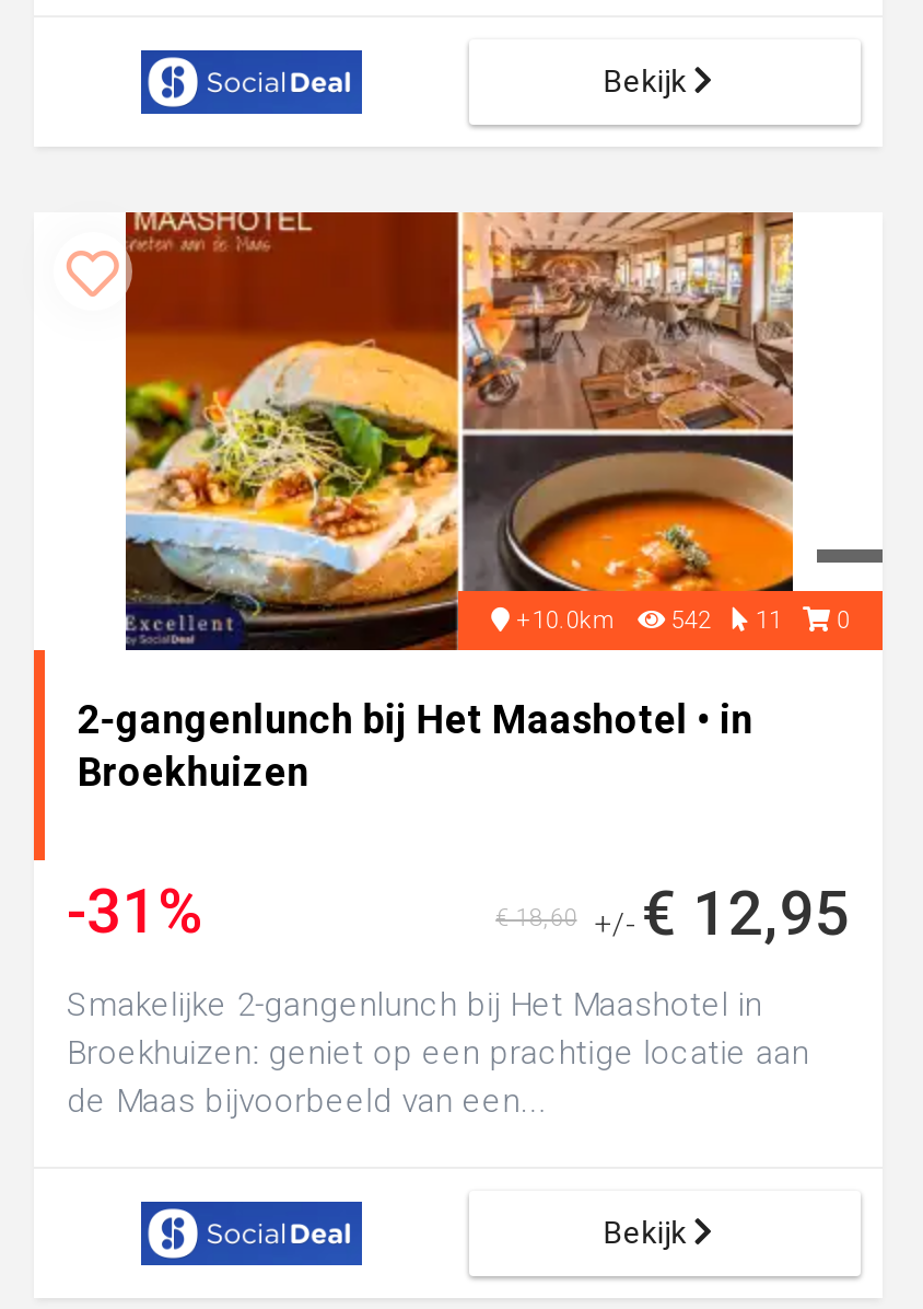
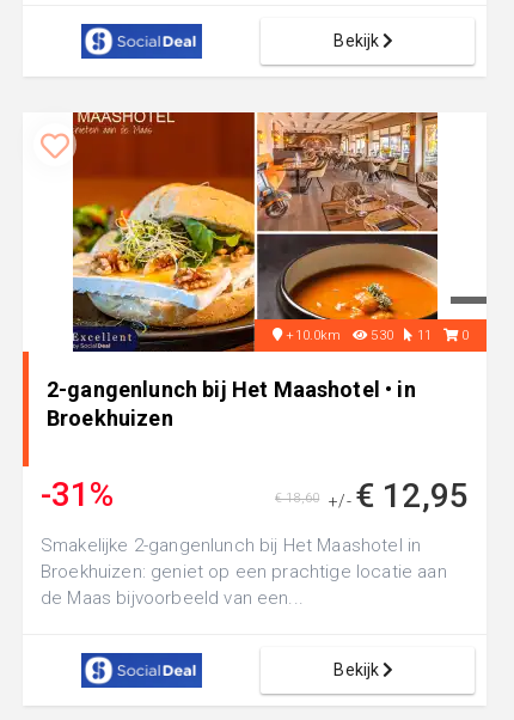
- +10.0km 542 11 0
+ +10.0km 530 11 0
